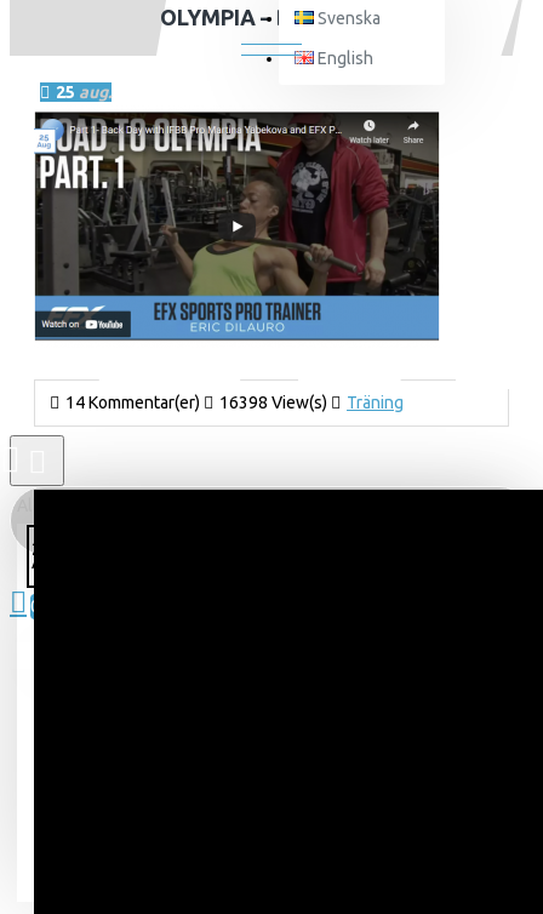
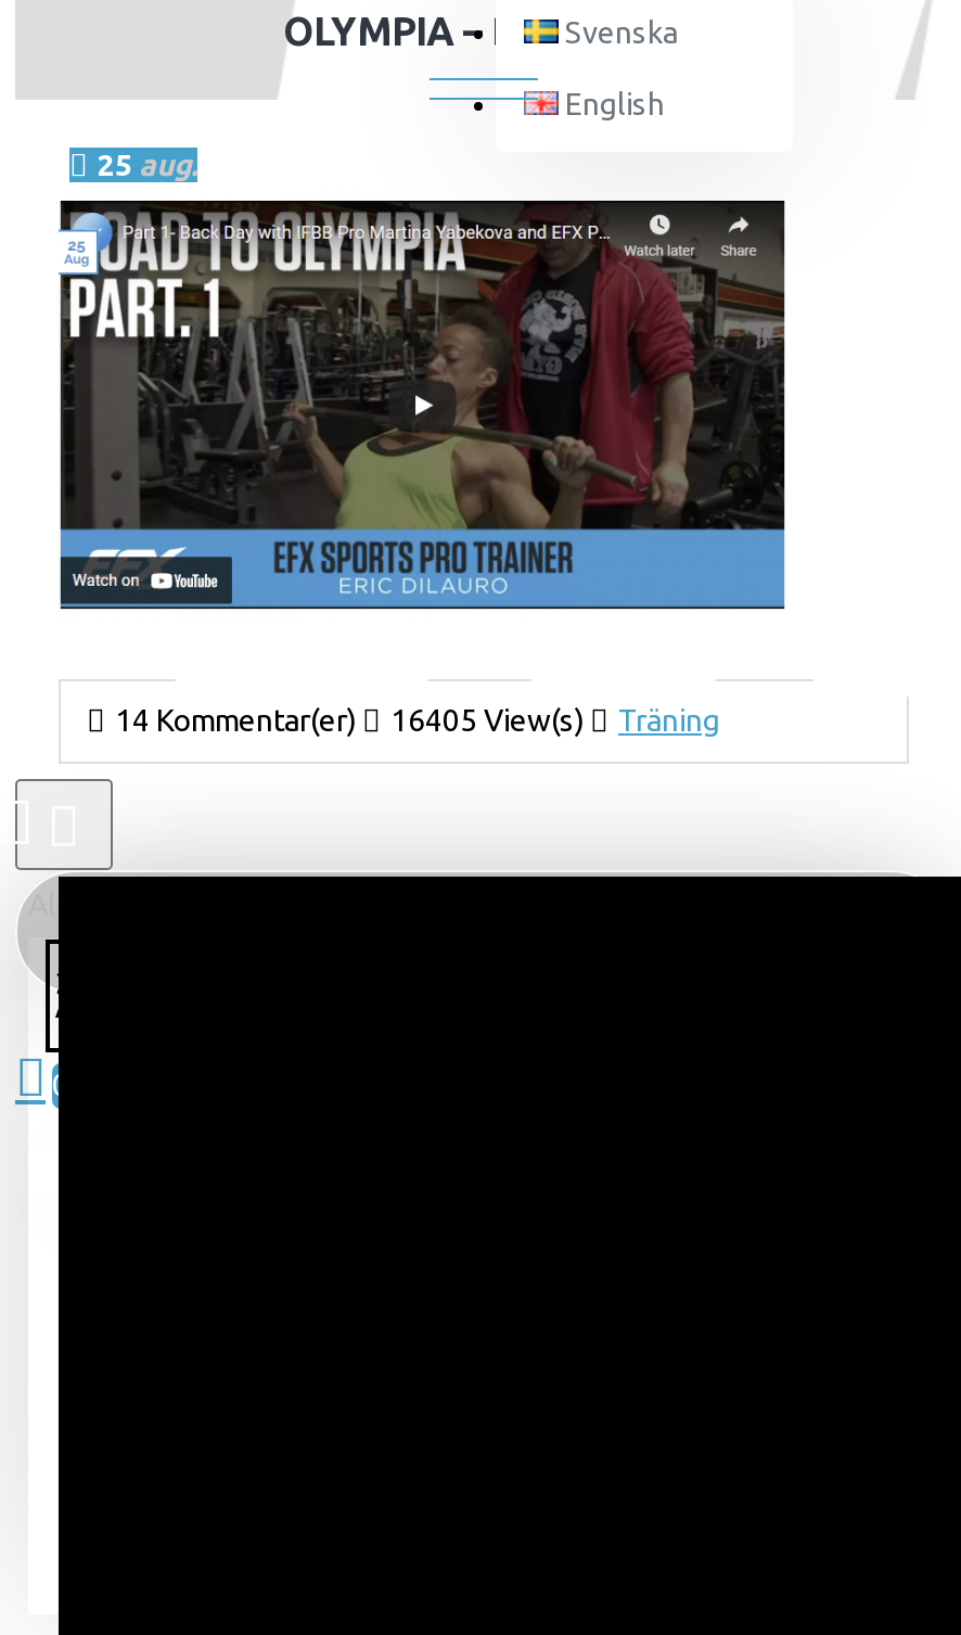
- 14 Kommentar(er) 16398 View(s) Träning
+ 14 Kommentar(er) 16405 View(s) Träning
